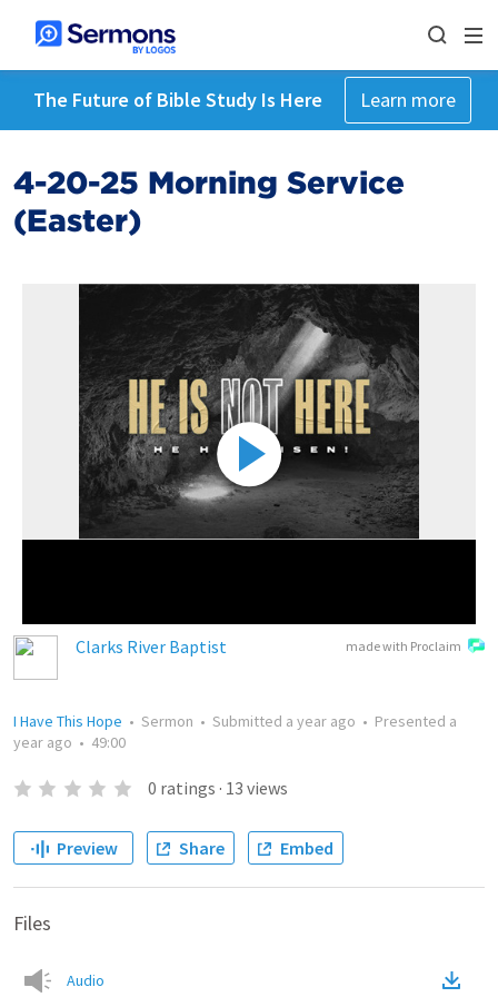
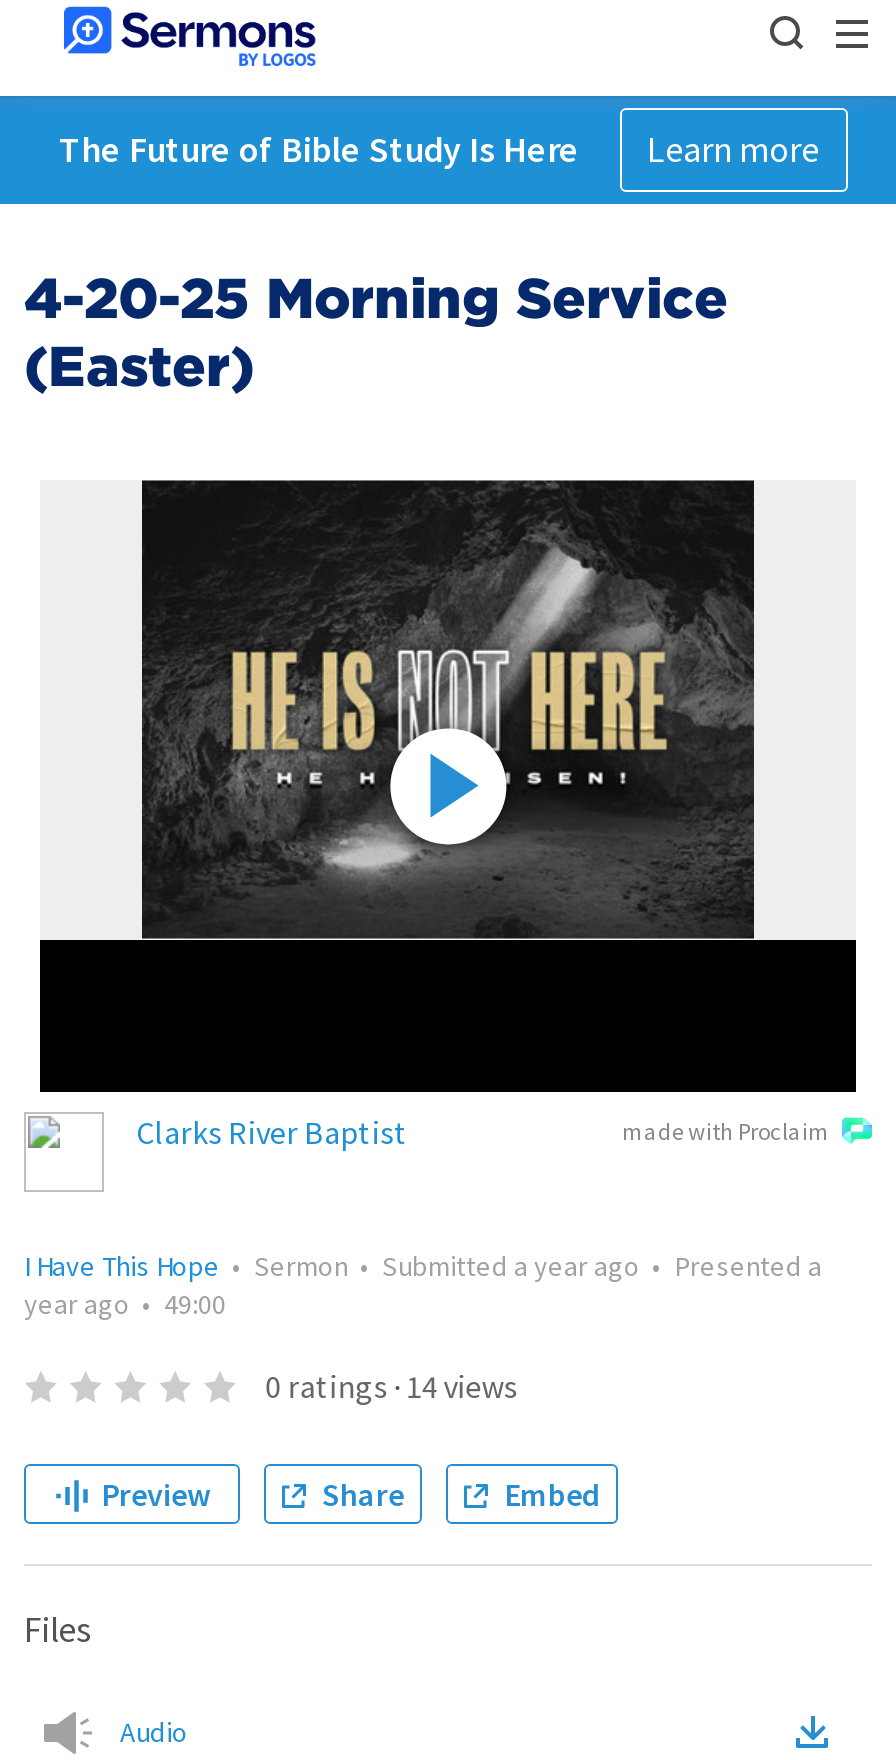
- 0 ratings · 13 views
+ 0 ratings · 14 views
